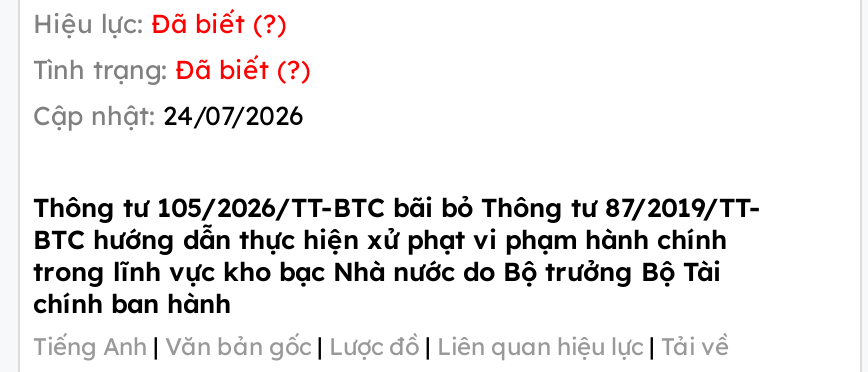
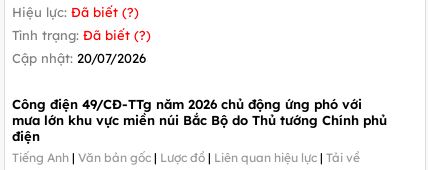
- Cập nhật: 24/07/2026
+ Cập nhật: 20/07/2026

- Thông tư 105/2026/TT-BTC bãi bỏ Thông tư 87/2019/TT-
- BTC hướng dẫn thực hiện xử phạt vi phạm hành chính
- trong lĩnh vực kho bạc Nhà nước do Bộ trưởng Bộ Tài
- chính ban hành
+ Công điện 49/CĐ-TTg năm 2026 chủ động ứng phó với
+ mưa lớn khu vực miền núi Bắc Bộ do Thủ tướng Chính phủ
+ điện
